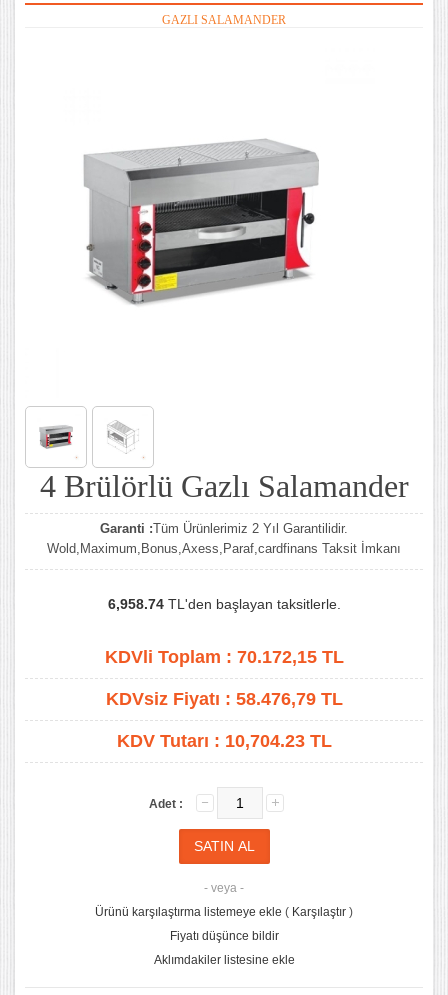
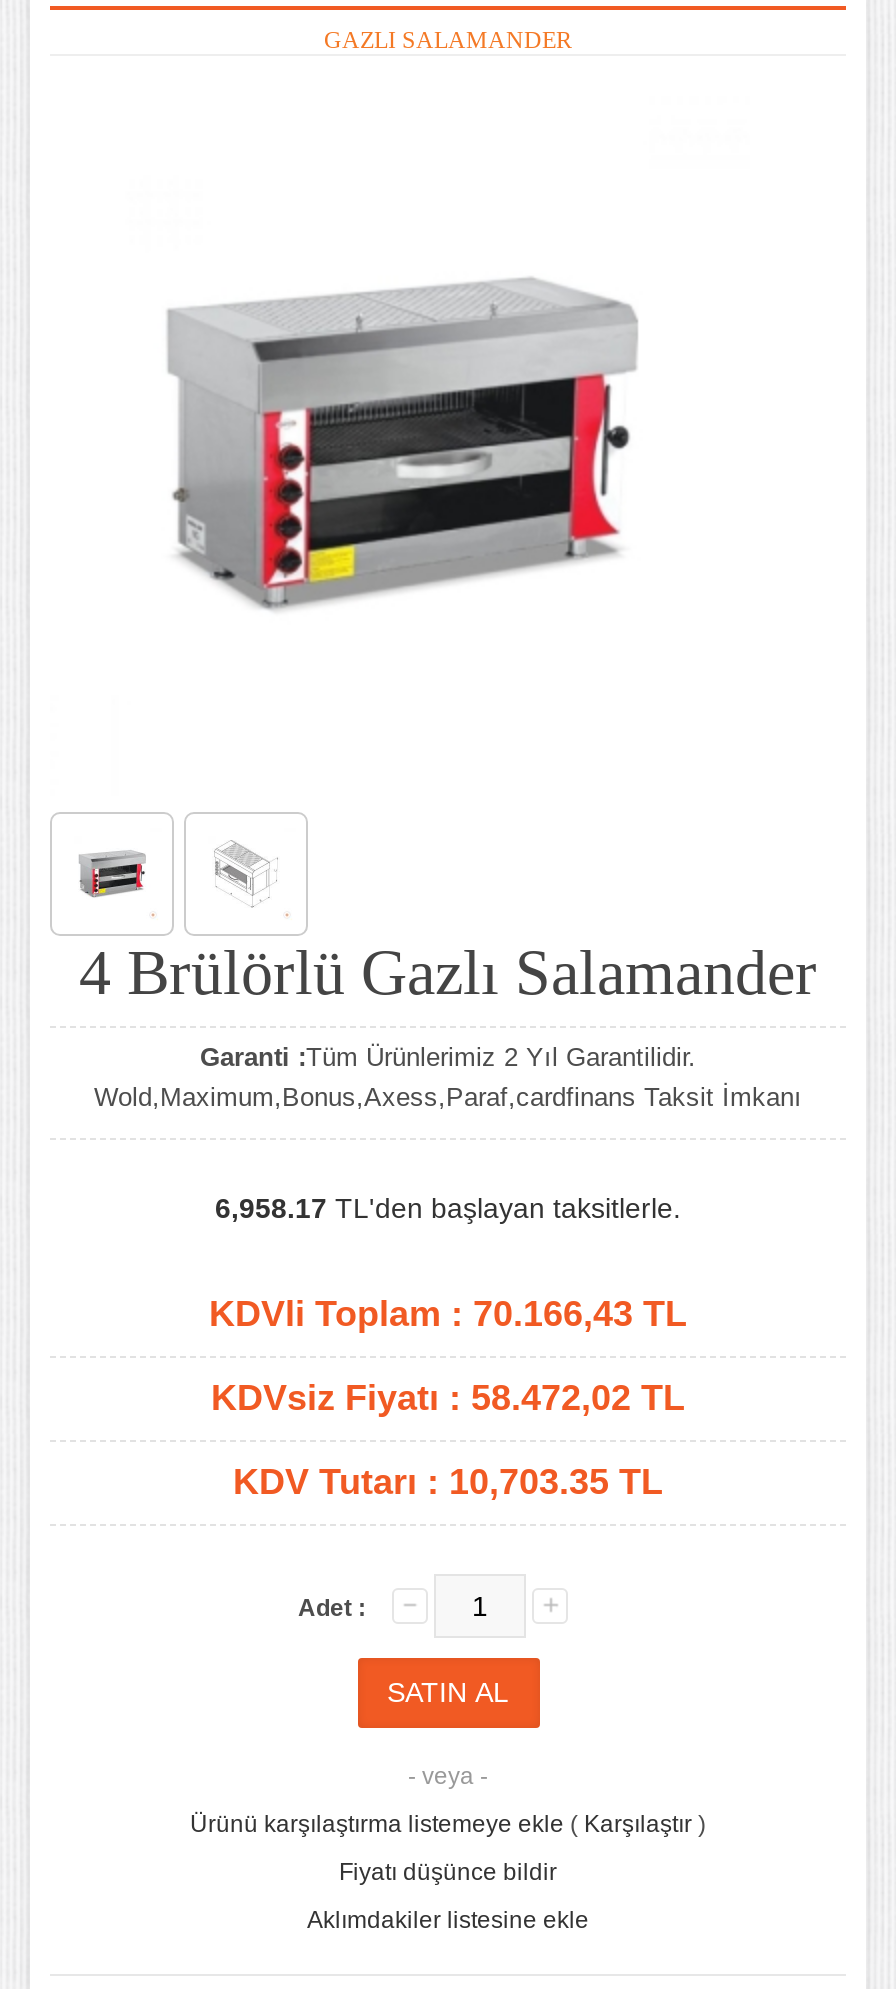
- 6,958.74 TL'den başlayan taksitlerle.
+ 6,958.17 TL'den başlayan taksitlerle.

- KDVli Toplam : 70.172,15 TL
+ KDVli Toplam : 70.166,43 TL

- KDVsiz Fiyatı : 58.476,79 TL
+ KDVsiz Fiyatı : 58.472,02 TL

- KDV Tutarı : 10,704.23 TL
+ KDV Tutarı : 10,703.35 TL
